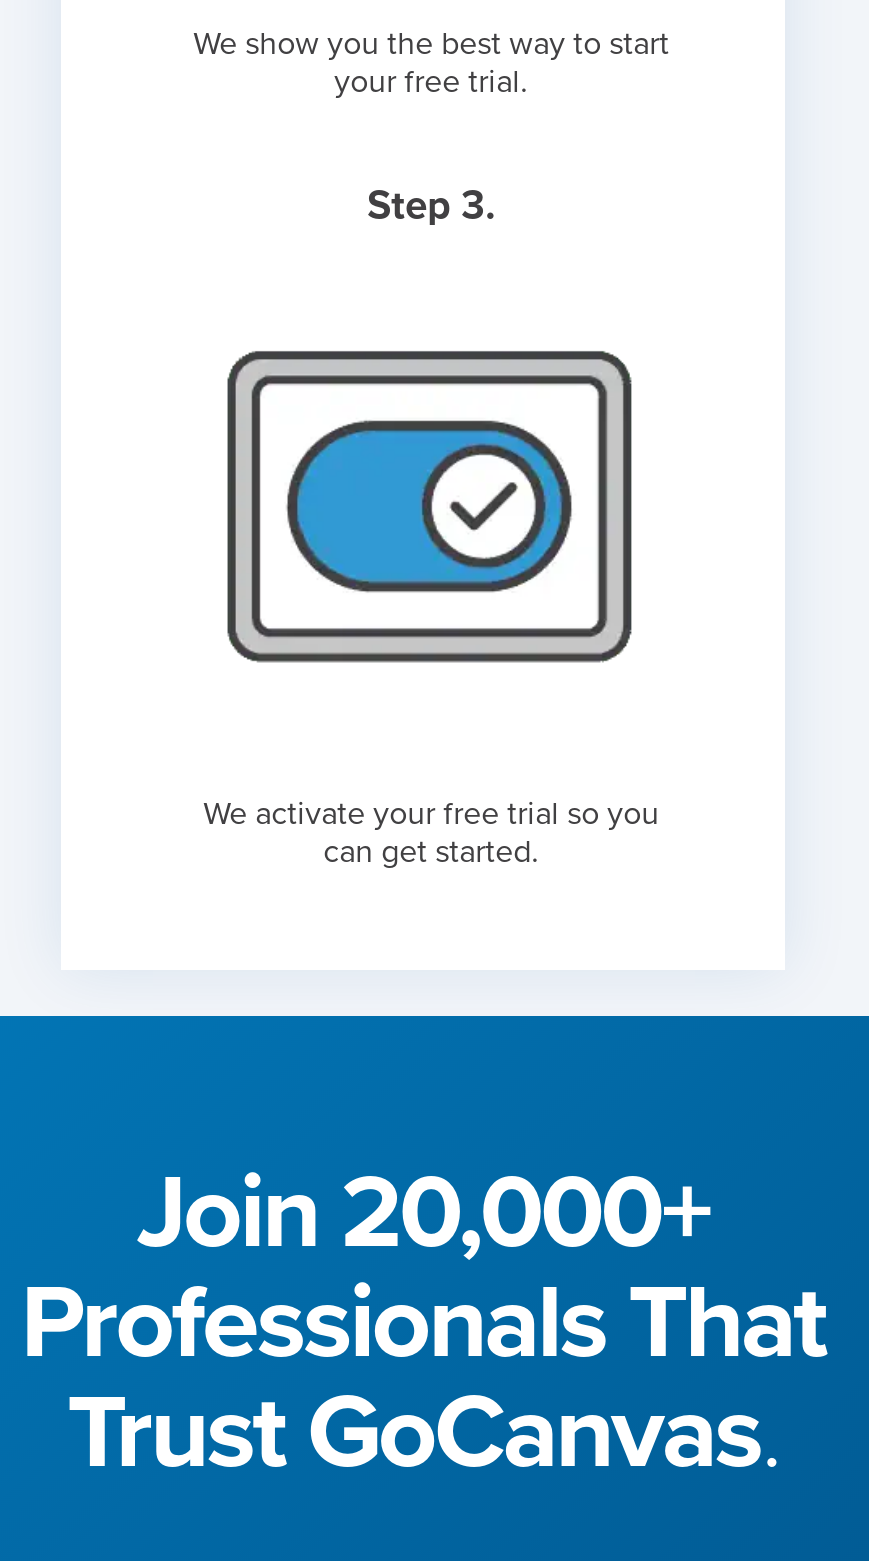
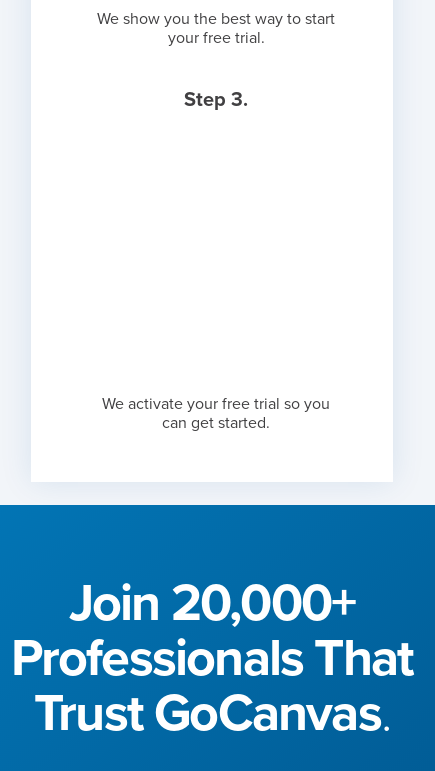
- [image]
